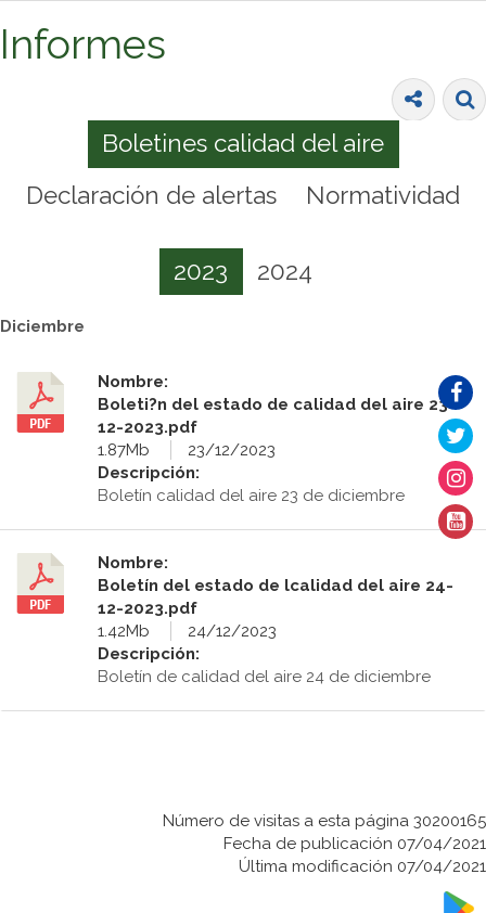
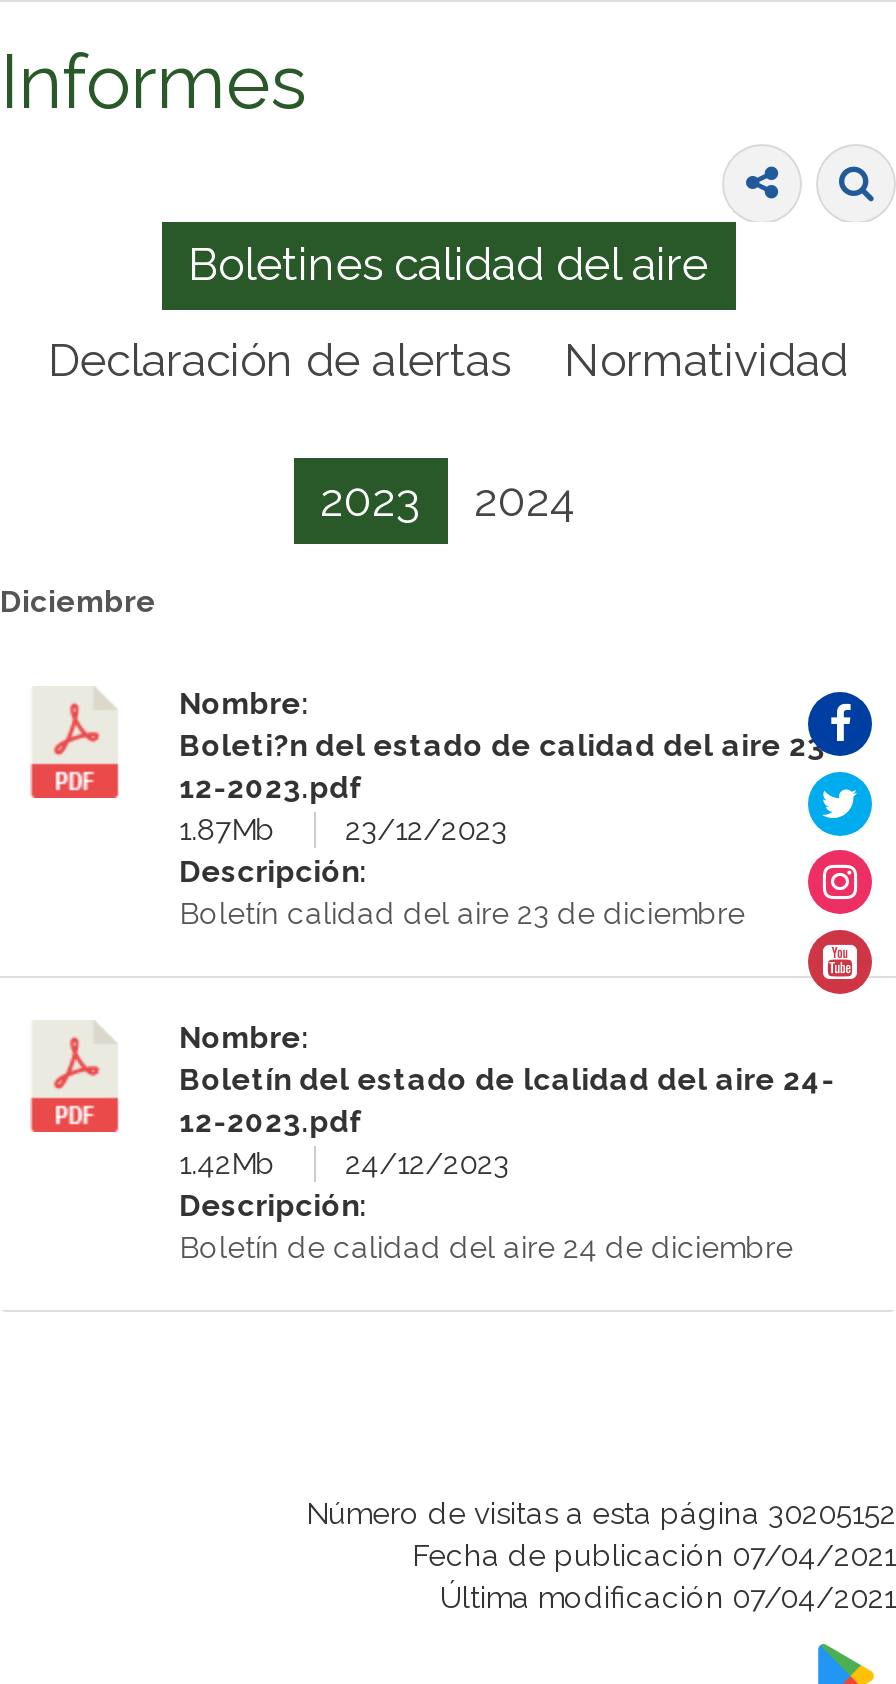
- Número de visitas a esta página 30200165
+ Número de visitas a esta página 30205152
